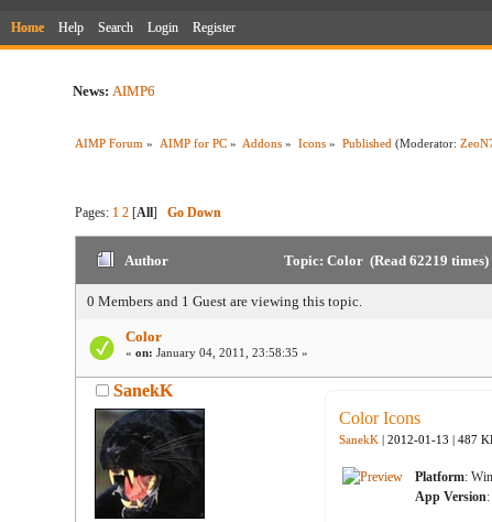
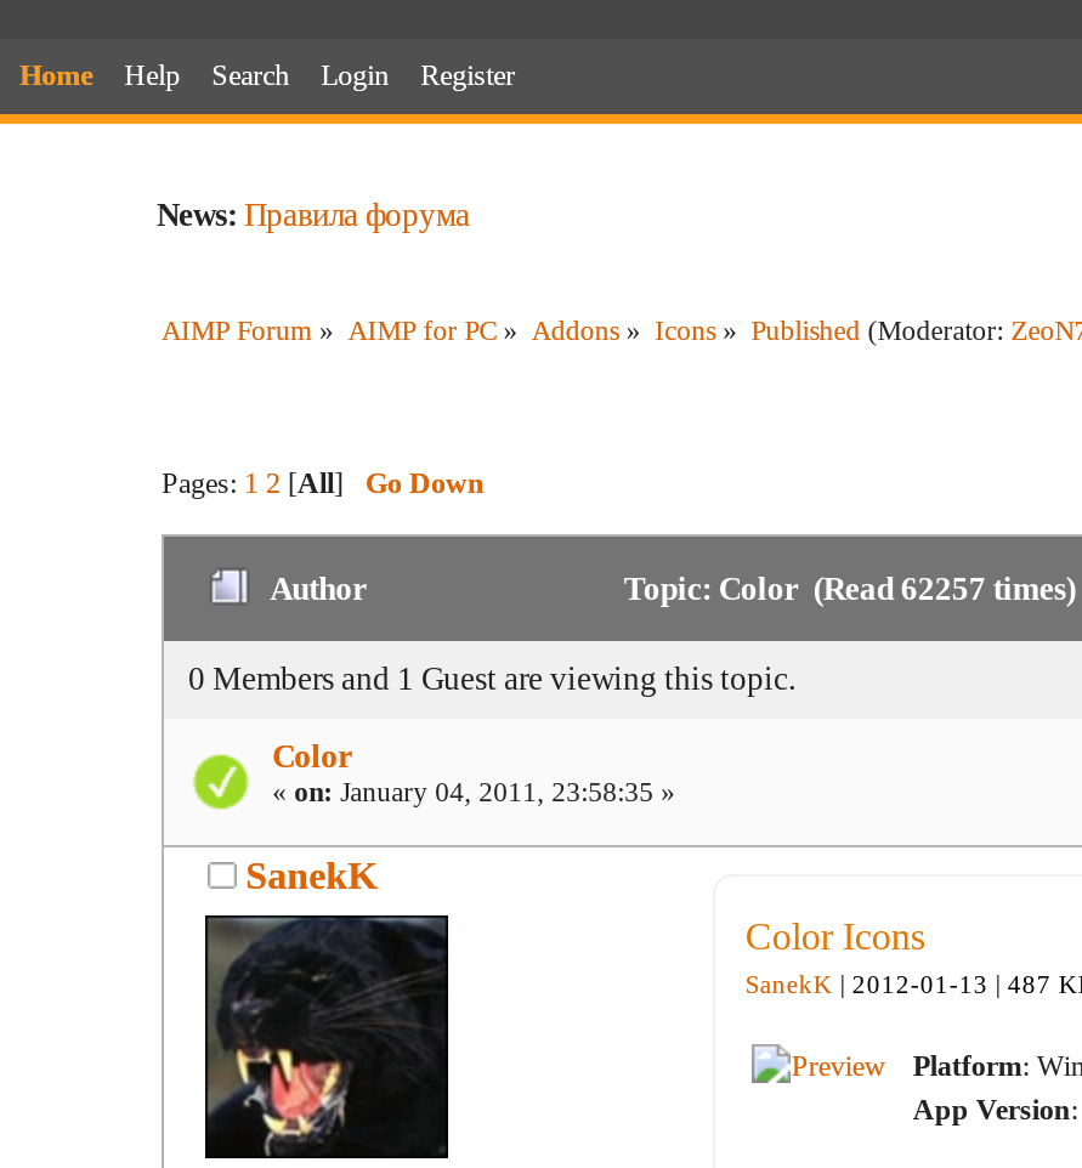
- News: AIMP6
+ News: Правила форума

- Topic: Color (Read 62219 times)
+ Topic: Color (Read 62257 times)
